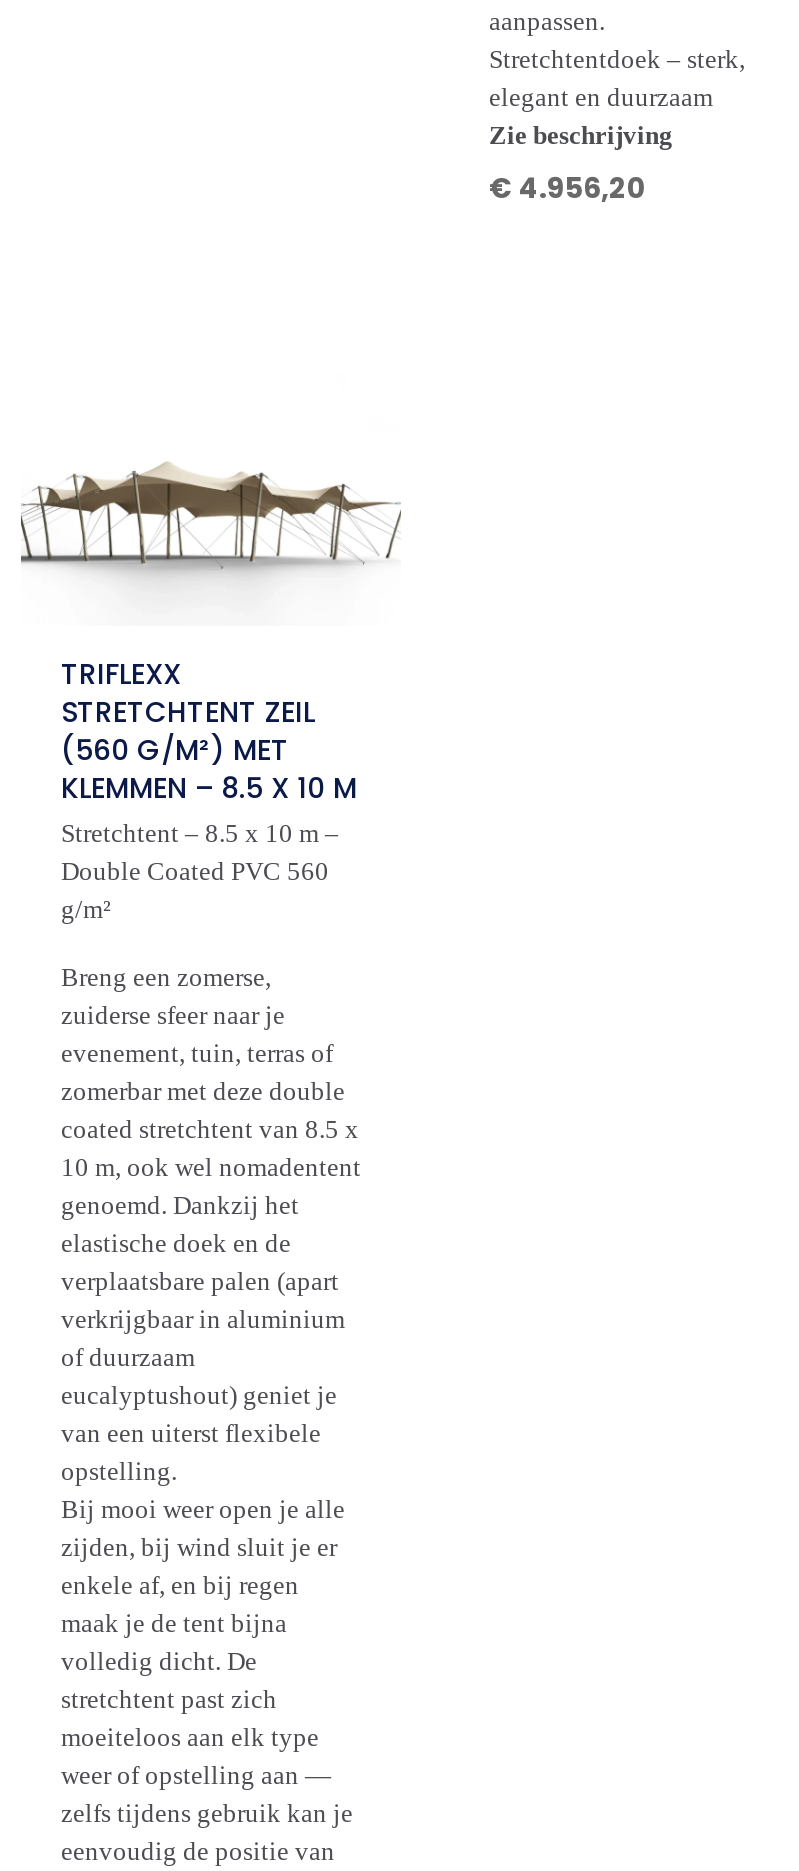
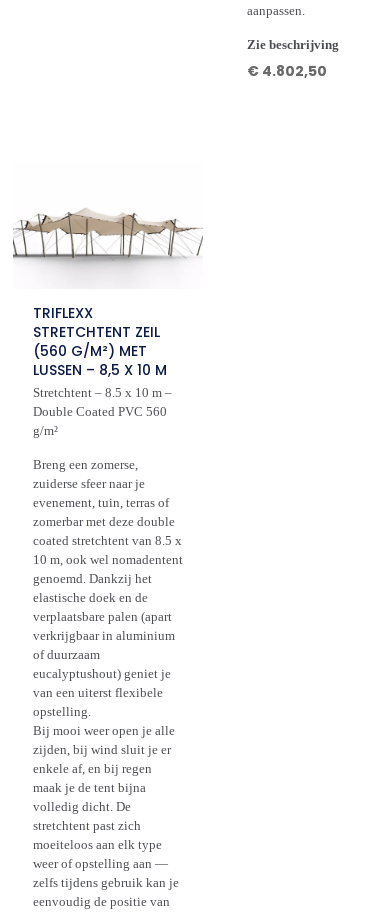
- Stretchtentdoek – sterk,
- elegant en duurzaam

- €4.956,20
+ €4.802,50

moved up: [image]

- KLEMMEN – 8.5 X 10 M
+ LUSSEN – 8,5 X 10 M
